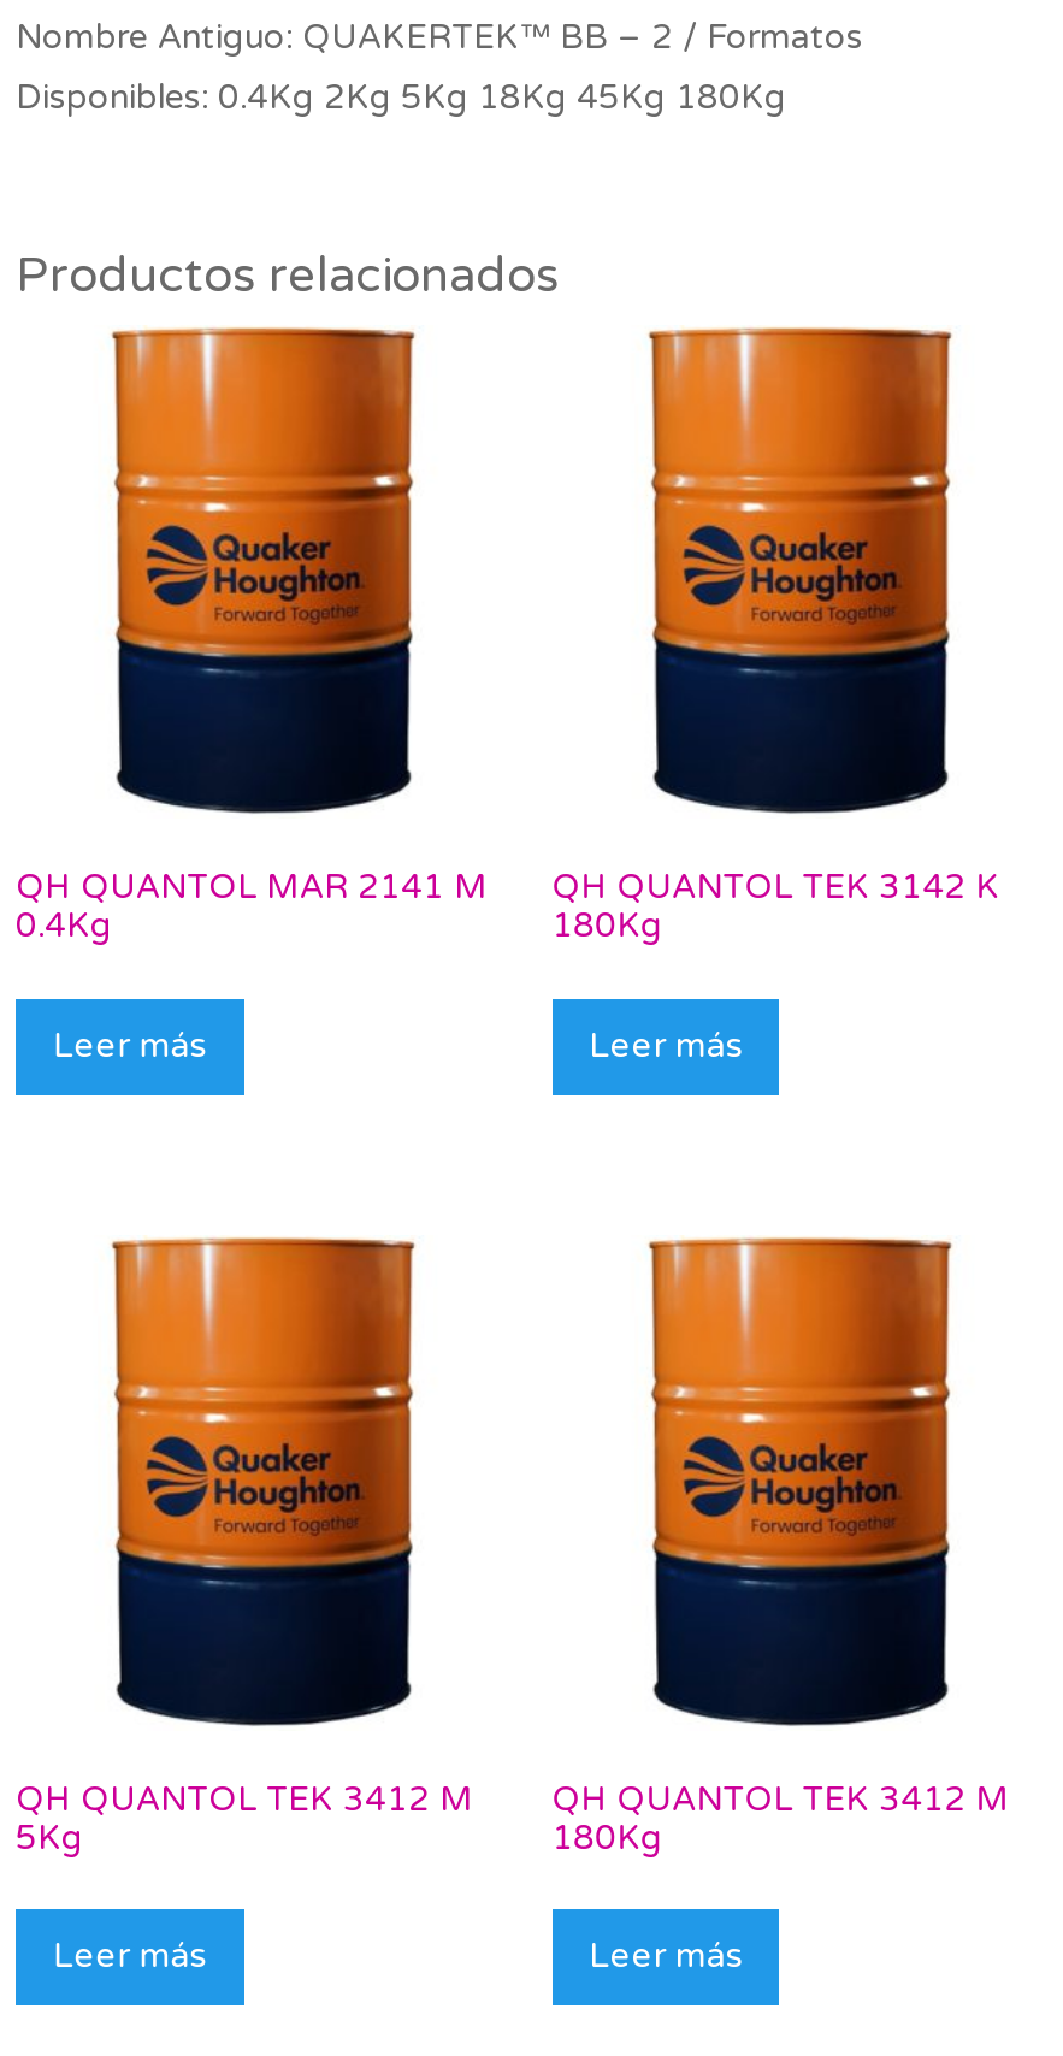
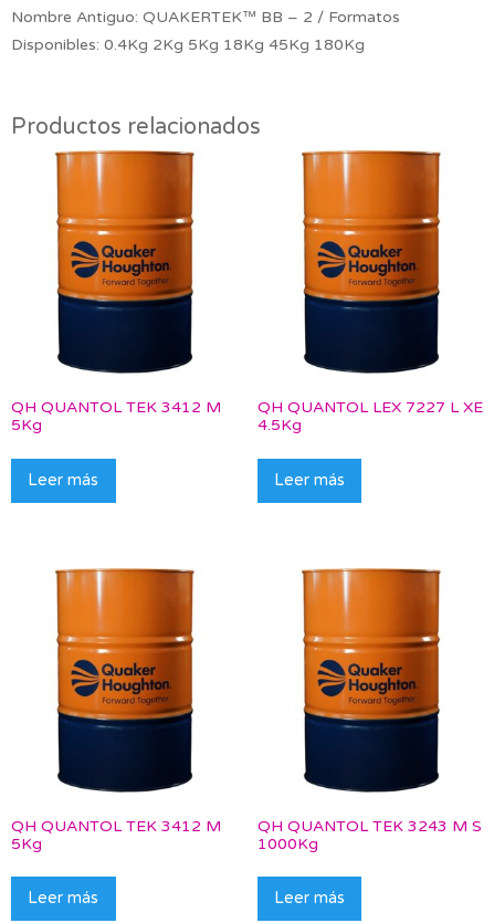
- QH QUANTOL MAR 2141 M
- 0.4Kg
+ QH QUANTOL TEK 3412 M
+ 5Kg

- QH QUANTOL TEK 3142 K
- 180Kg
+ QH QUANTOL LEX 7227 L XE
+ 4.5Kg

- QH QUANTOL TEK 3412 M
- 180Kg
+ QH QUANTOL TEK 3243 M S
+ 1000Kg
